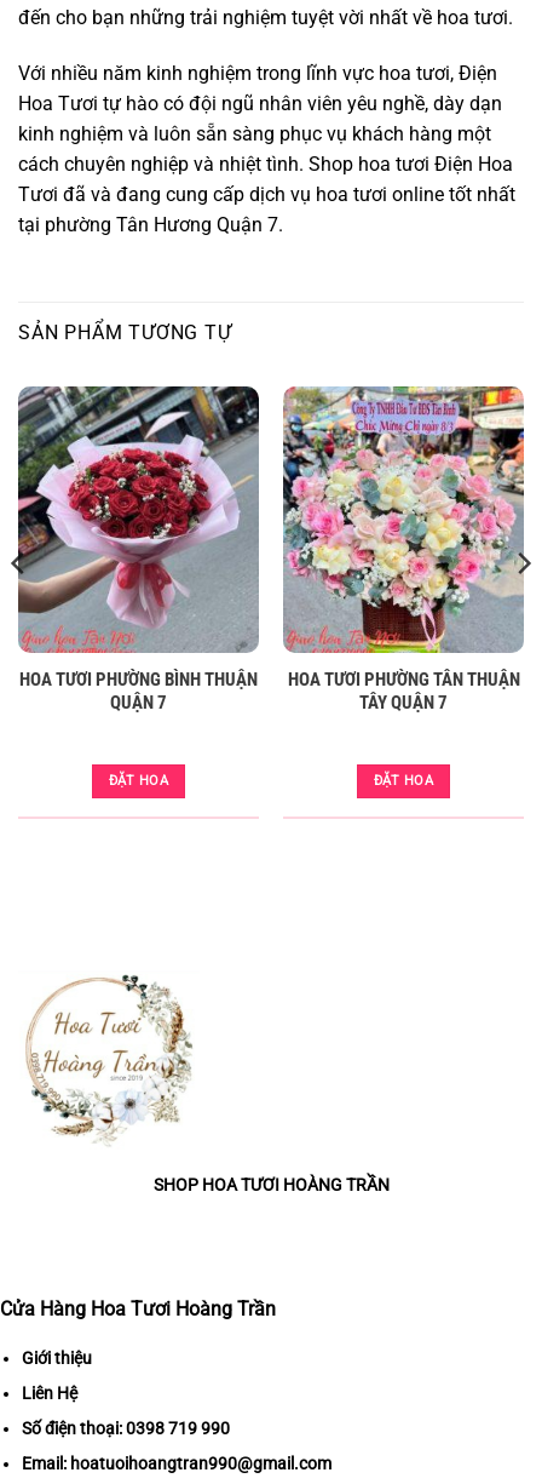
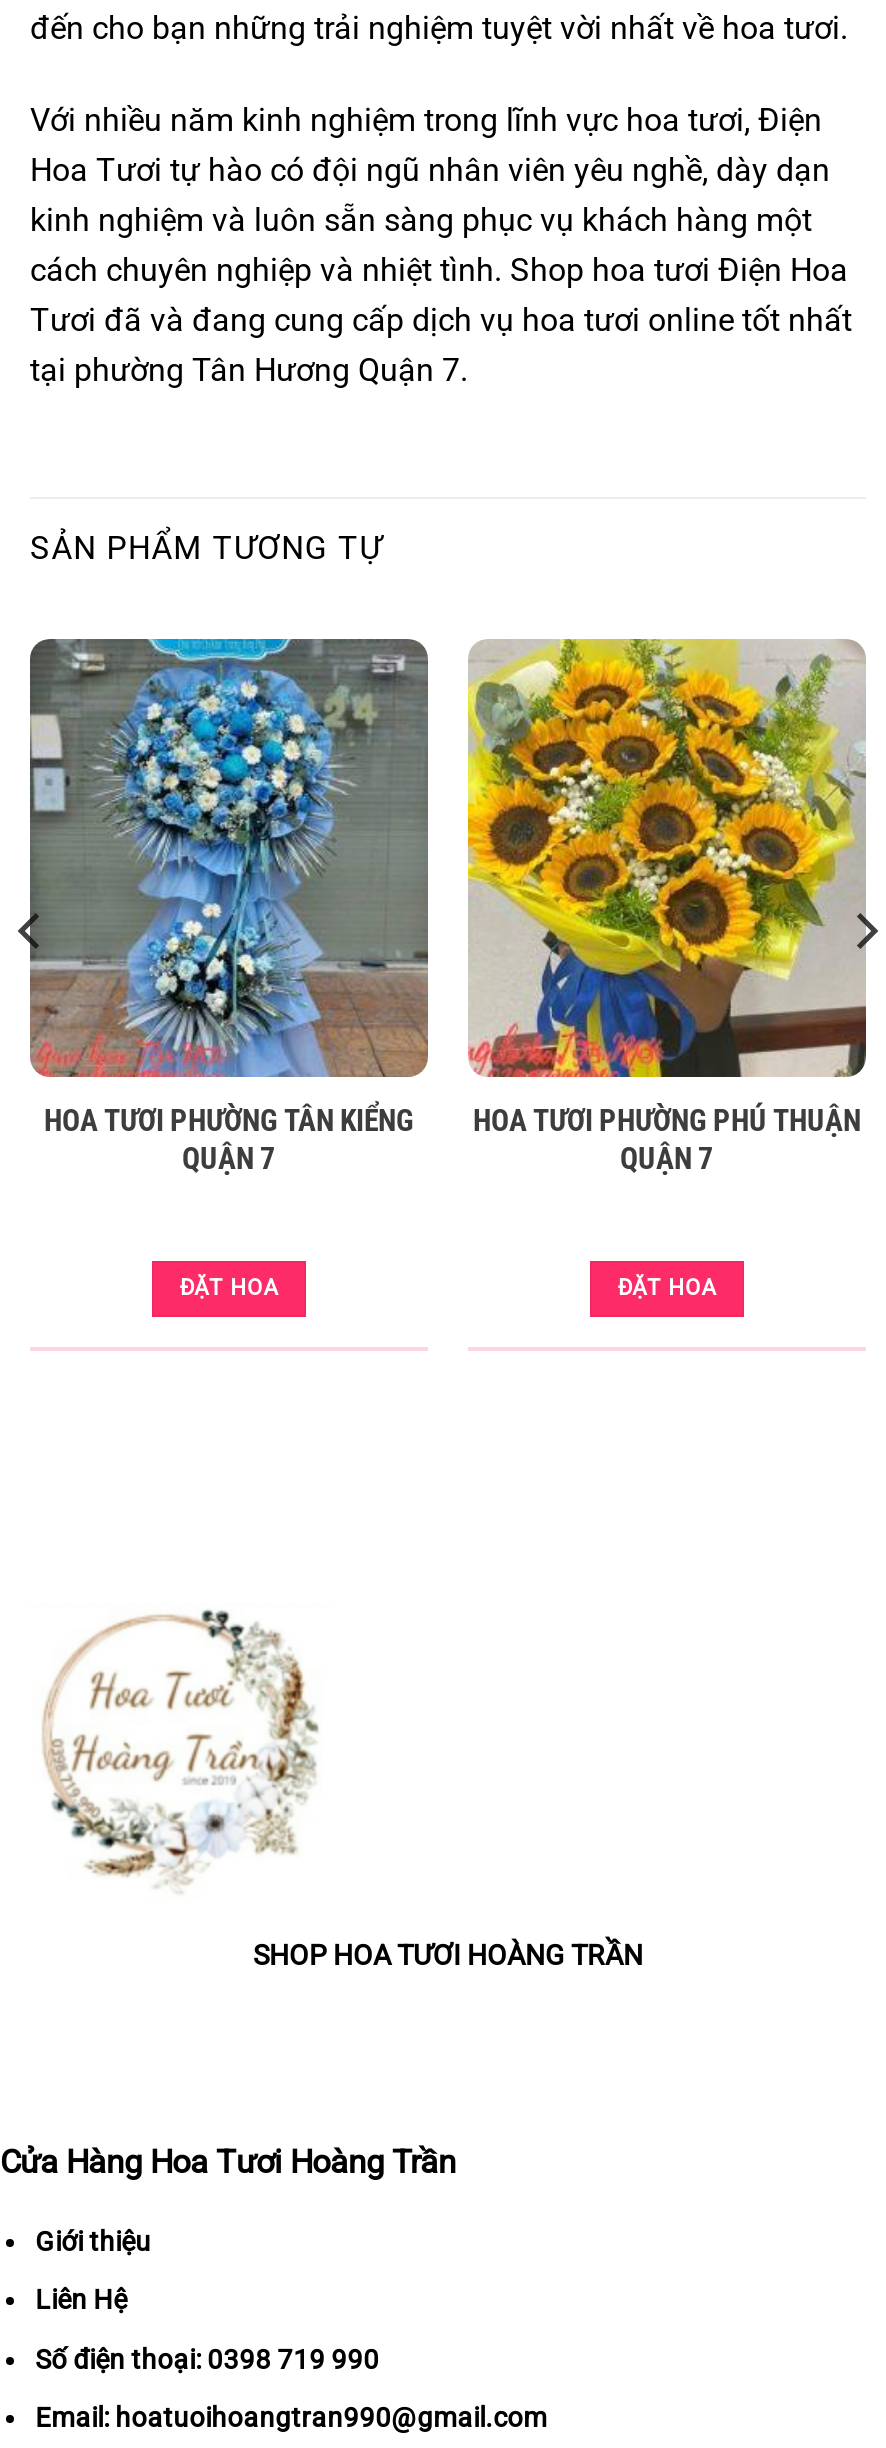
- [image]
- HOA TƯƠI PHƯỜNG BÌNH THUẬN
+ [image]
+ HOA TƯƠI PHƯỜNG TÂN KIỂNG

- [image]
- HOA TƯƠI PHƯỜNG TÂN THUẬN
- TÂY QUẬN 7
+ [image]
+ HOA TƯƠI PHƯỜNG PHÚ THUẬN
+ QUẬN 7
